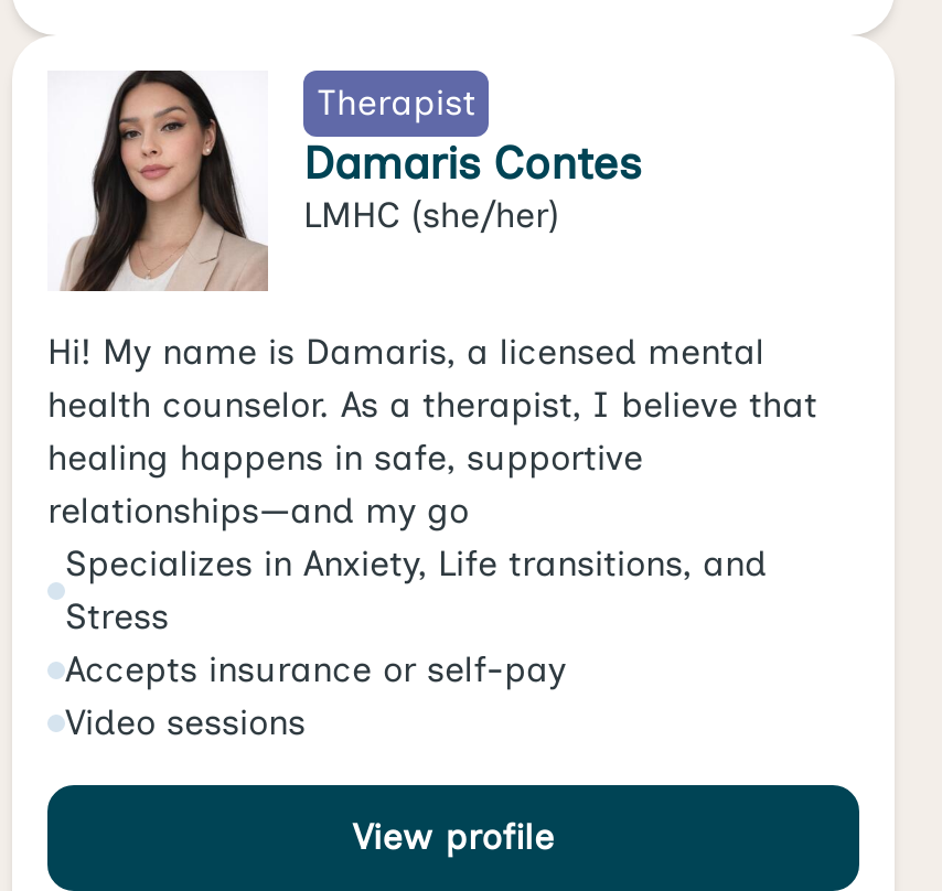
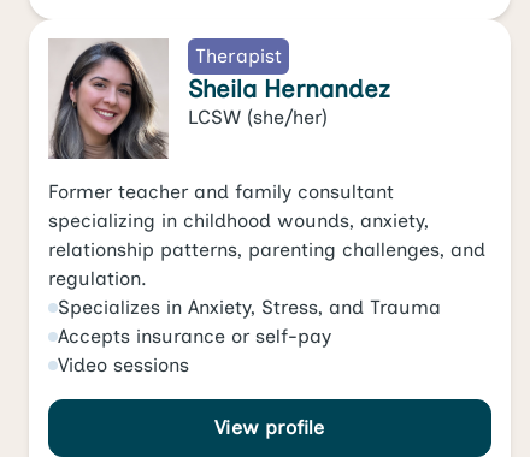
- [image]
- Damaris Contes
- LMHC (she/her)
+ [image]
+ Sheila Hernandez
+ LCSW (she/her)

- Hi! My name is Damaris, a licensed mental
- health counselor. As a therapist, I believe that
- healing happens in safe, supportive
- relationships—and my go
- Specializes in Anxiety, Life transitions, and
- Stress
+ Former teacher and family consultant
+ specializing in childhood wounds, anxiety,
+ relationship patterns, parenting challenges, and
+ regulation.
+ Specializes in Anxiety, Stress, and Trauma
